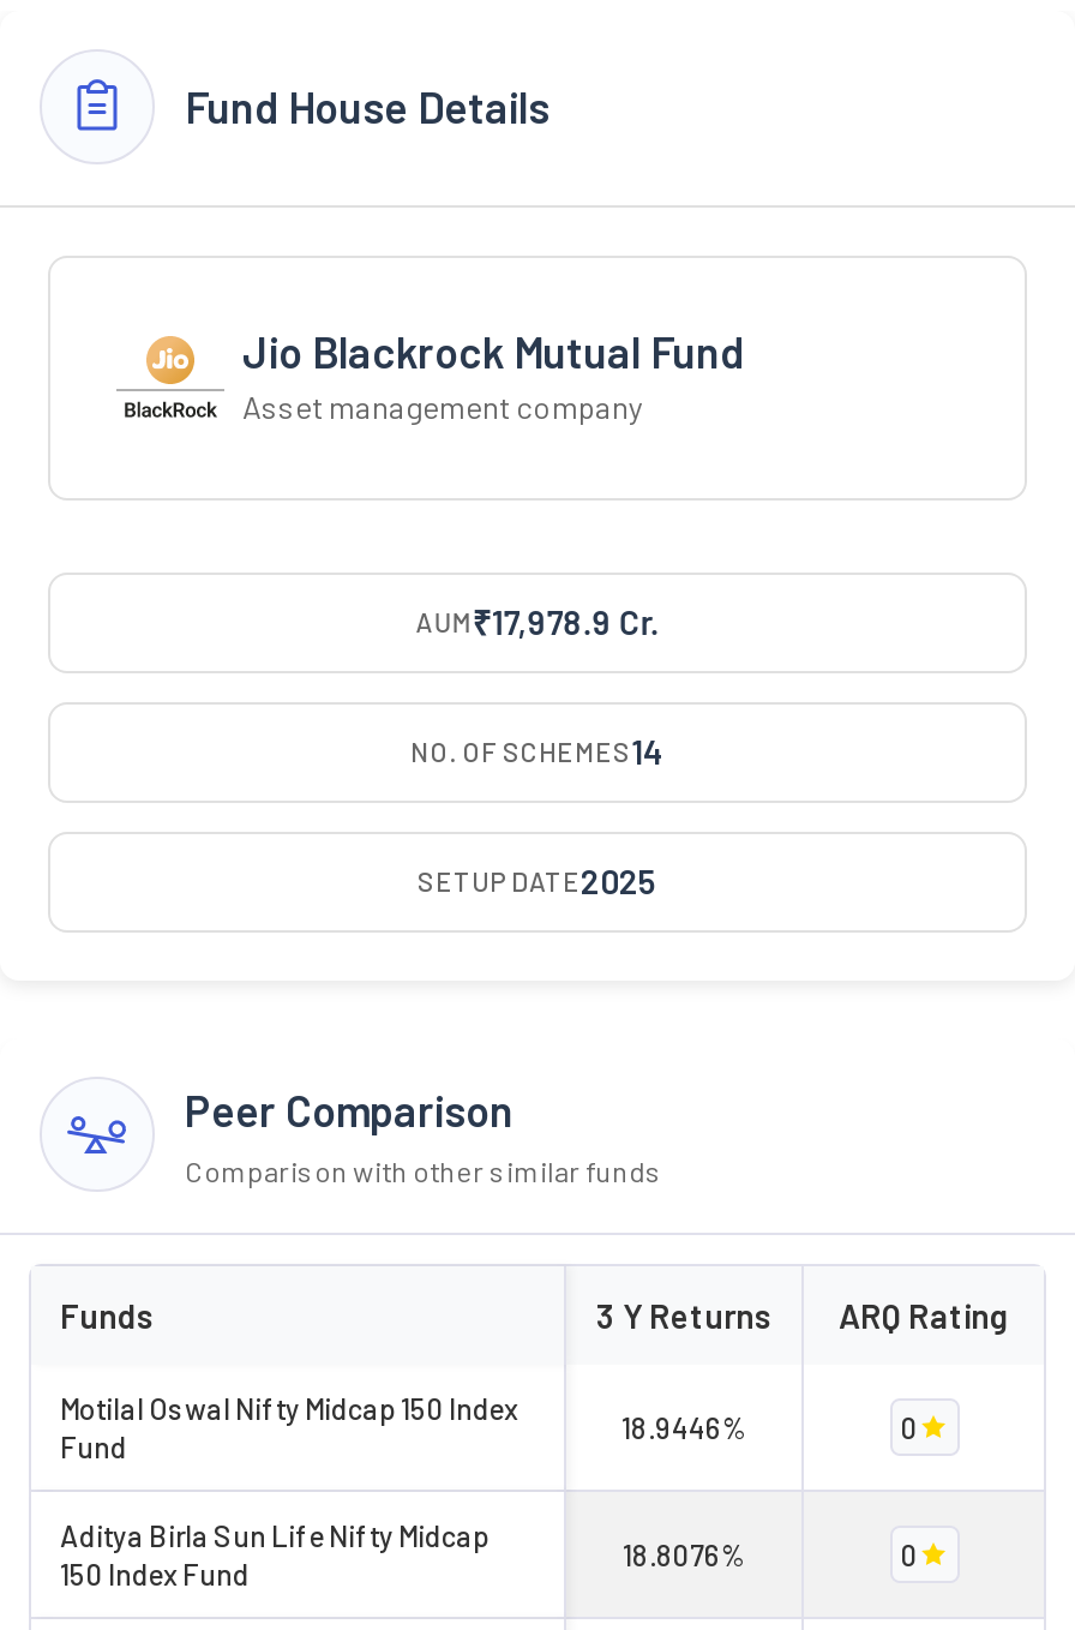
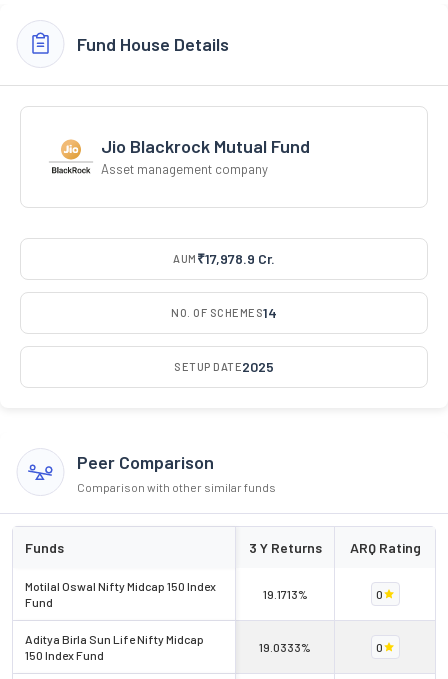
- 18.9446%
+ 19.1713%

- 18.8076%
+ 19.0333%
